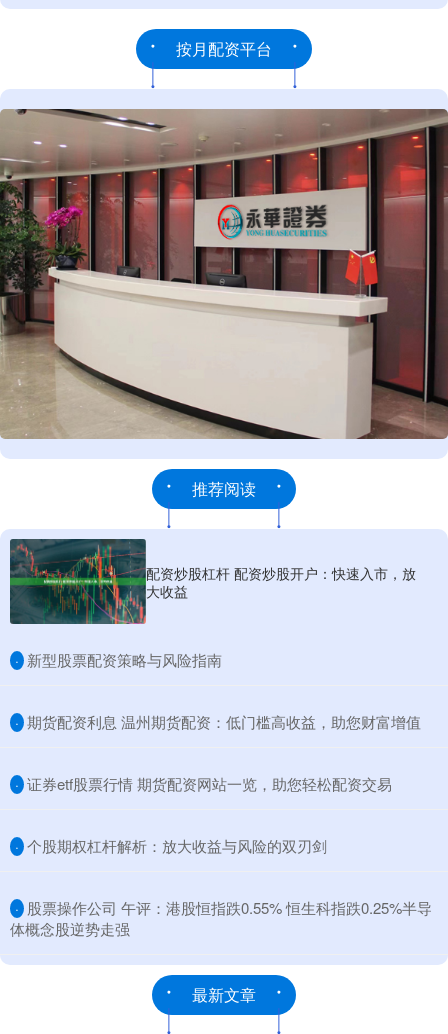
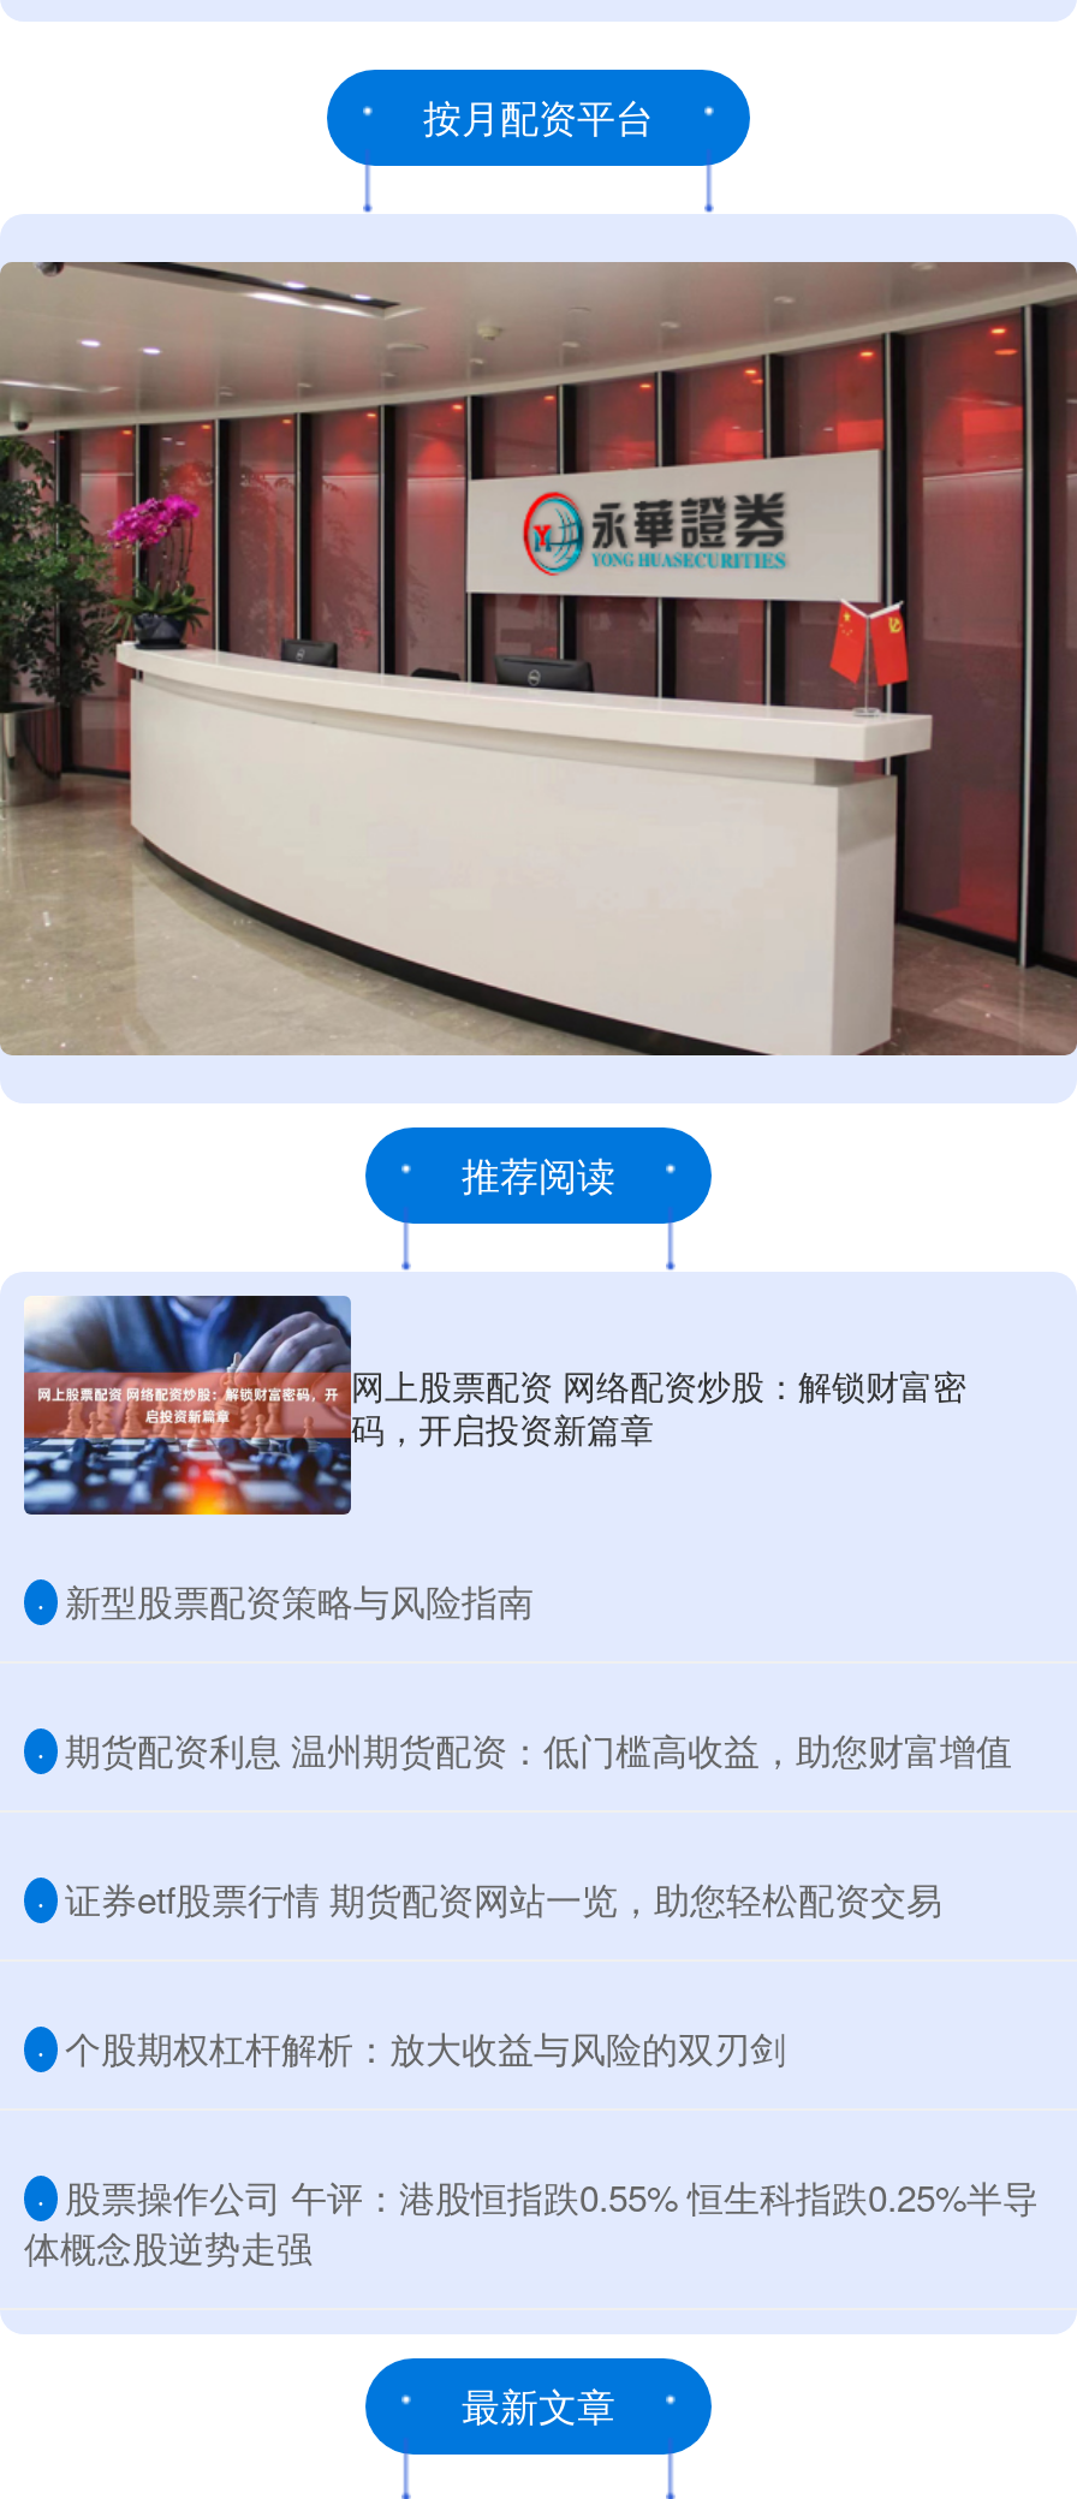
- [image]
- 配资炒股杠杆 配资炒股开户：快速入市，放
- 大收益
+ [image]
+ 网上股票配资 网络配资炒股：解锁财富密
+ 码，开启投资新篇章
